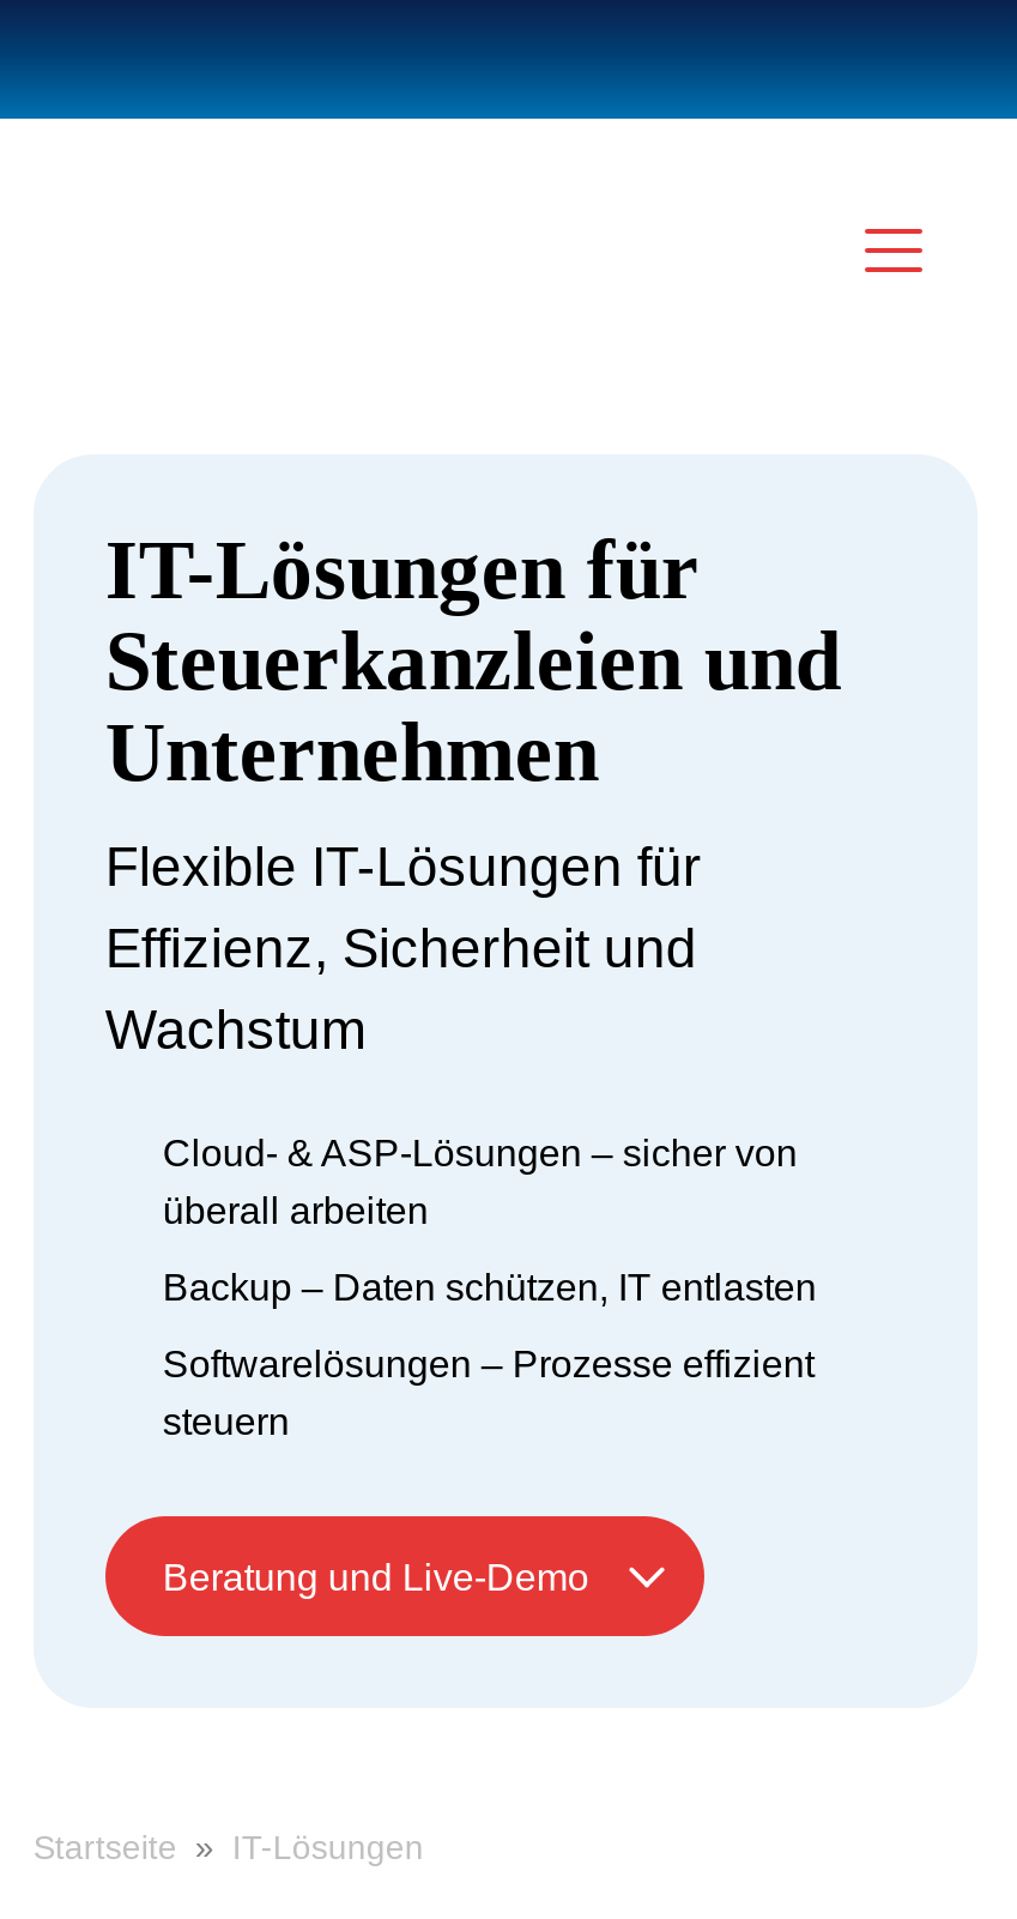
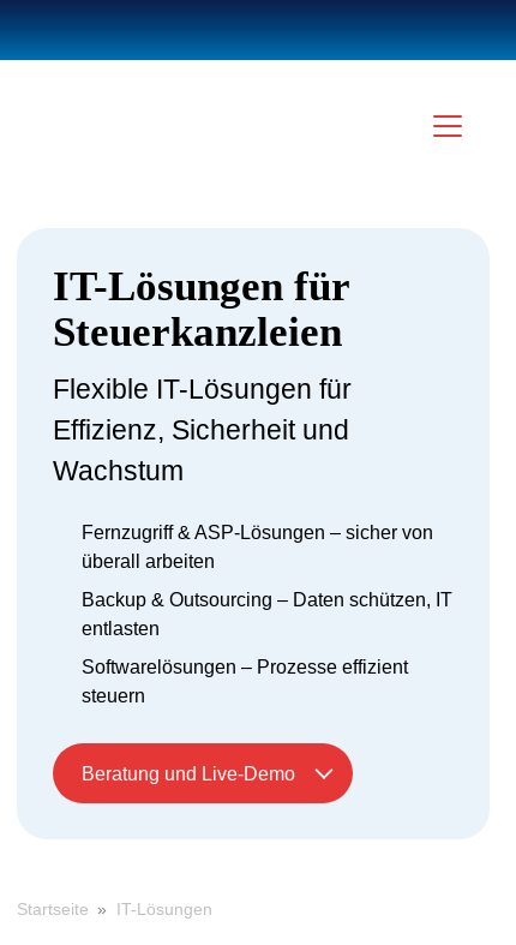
- Steuerkanzleien und
- Unternehmen
+ Steuerkanzleien

moved up: Flexible IT-Lösungen für | Effizienz, Sicherheit und | Wachstum

- Cloud- & ASP-Lösungen – sicher von
+ Fernzugriff & ASP-Lösungen – sicher von

moved up: überall arbeiten

- Backup – Daten schützen, IT entlasten
+ Backup & Outsourcing – Daten schützen, IT
+ entlasten
